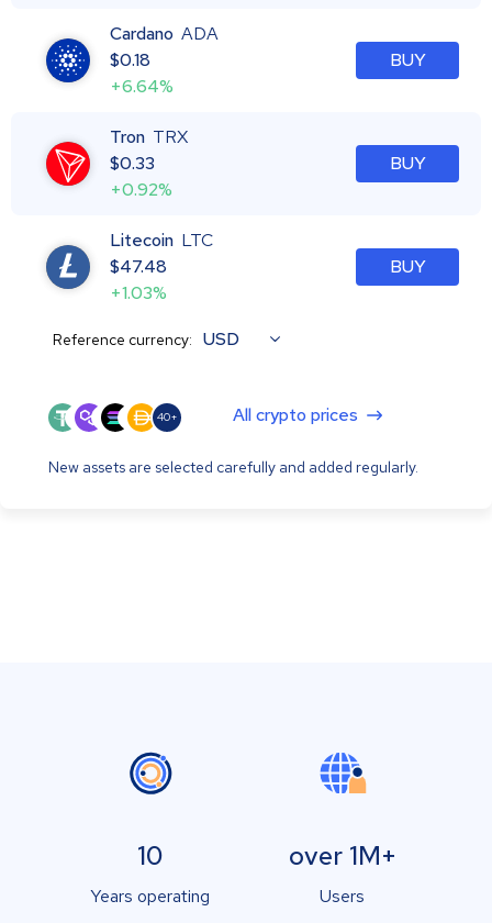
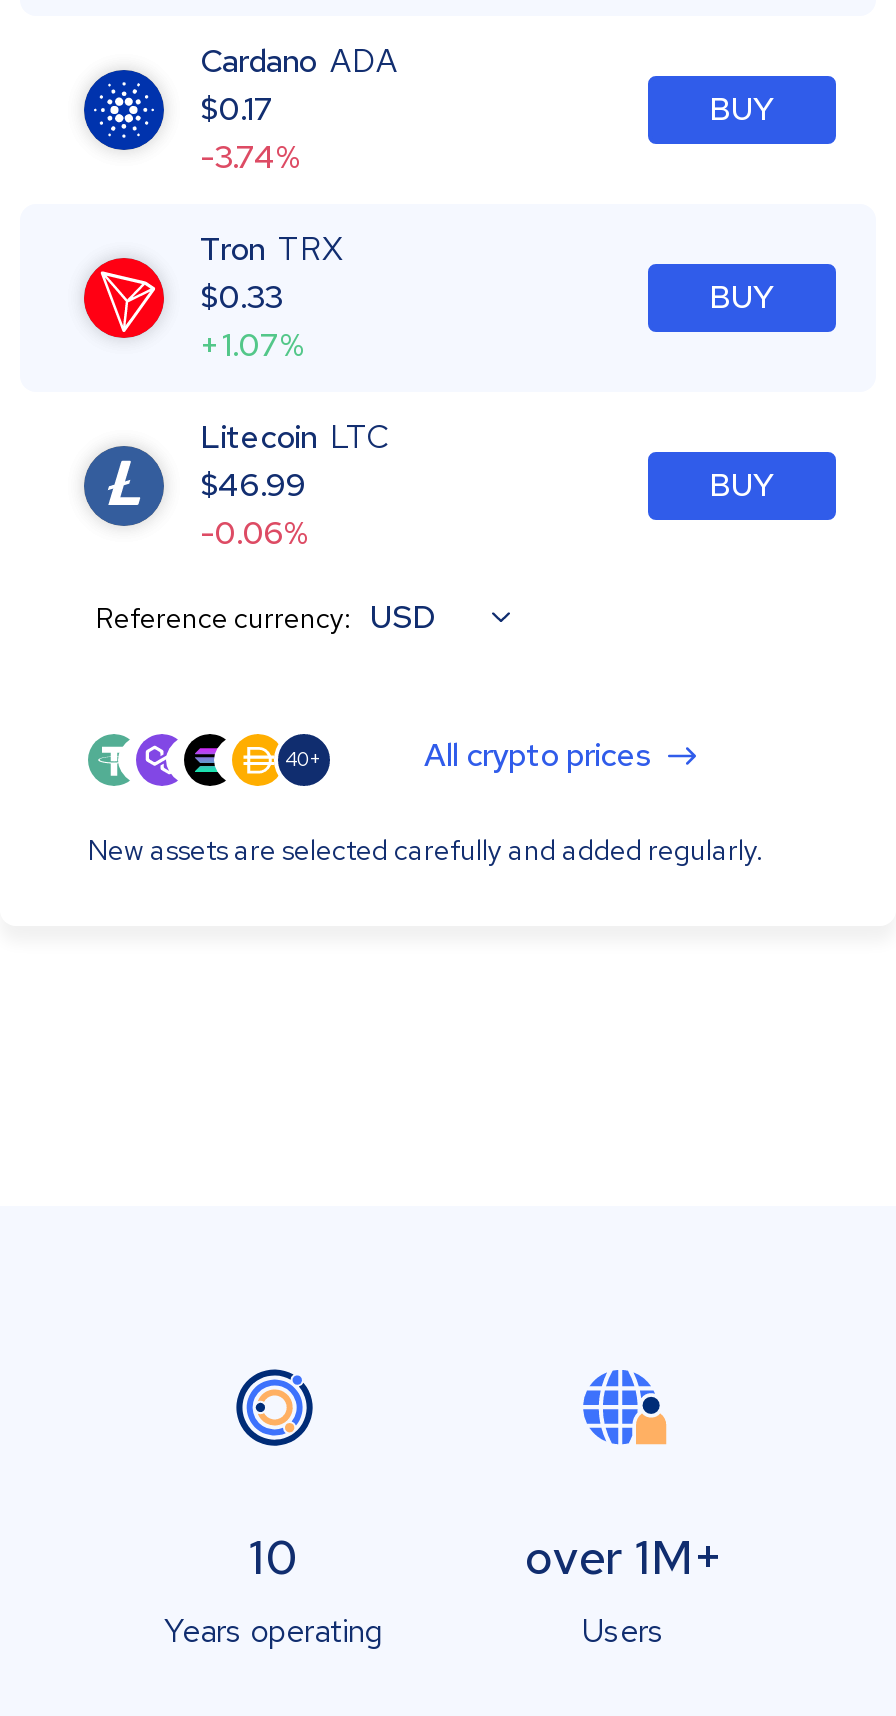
- $0.18
+ $0.17

- +6.64%
+ -3.74%

- +0.92%
+ +1.07%

- $47.48
+ $46.99

- +1.03%
+ -0.06%
